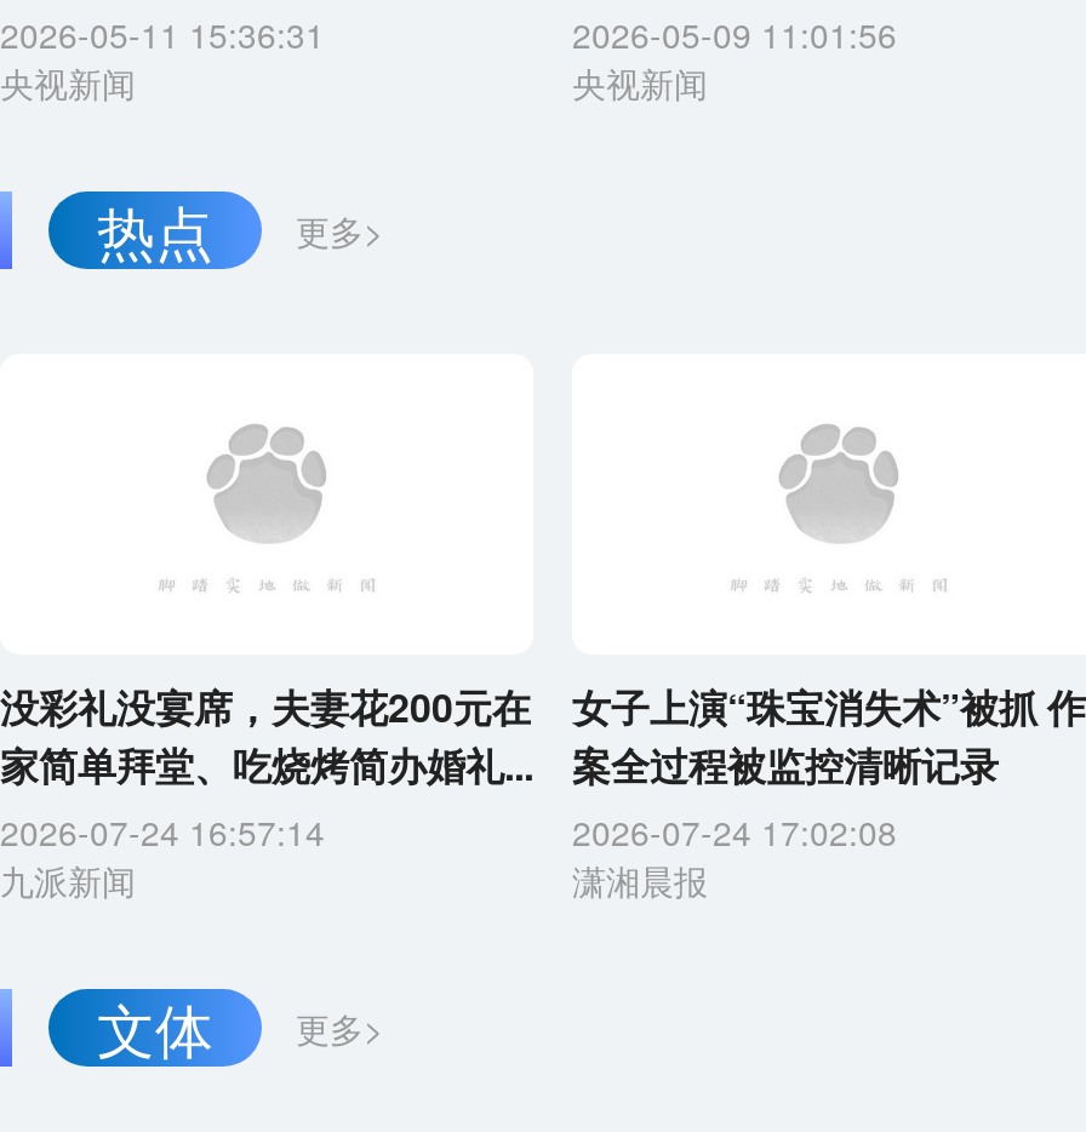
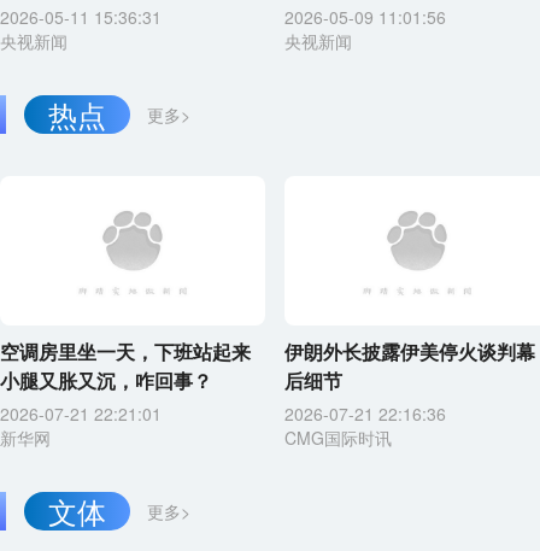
- 没彩礼没宴席，夫妻花200元在
- 家简单拜堂、吃烧烤简办婚礼...
- 2026-07-24 16:57:14
- 九派新闻
+ 空调房里坐一天，下班站起来
+ 小腿又胀又沉，咋回事？
+ 2026-07-21 22:21:01
+ 新华网

- 女子上演“珠宝消失术”被抓 作
- 案全过程被监控清晰记录
- 2026-07-24 17:02:08
- 潇湘晨报
+ 伊朗外长披露伊美停火谈判幕
+ 后细节
+ 2026-07-21 22:16:36
+ CMG国际时讯
